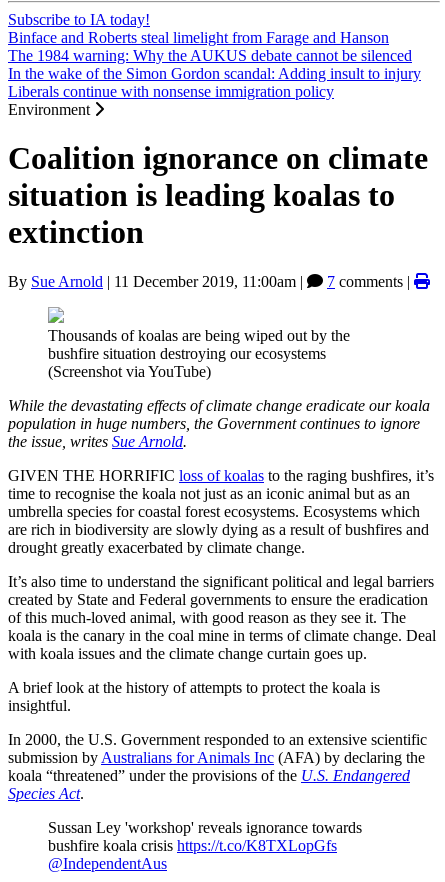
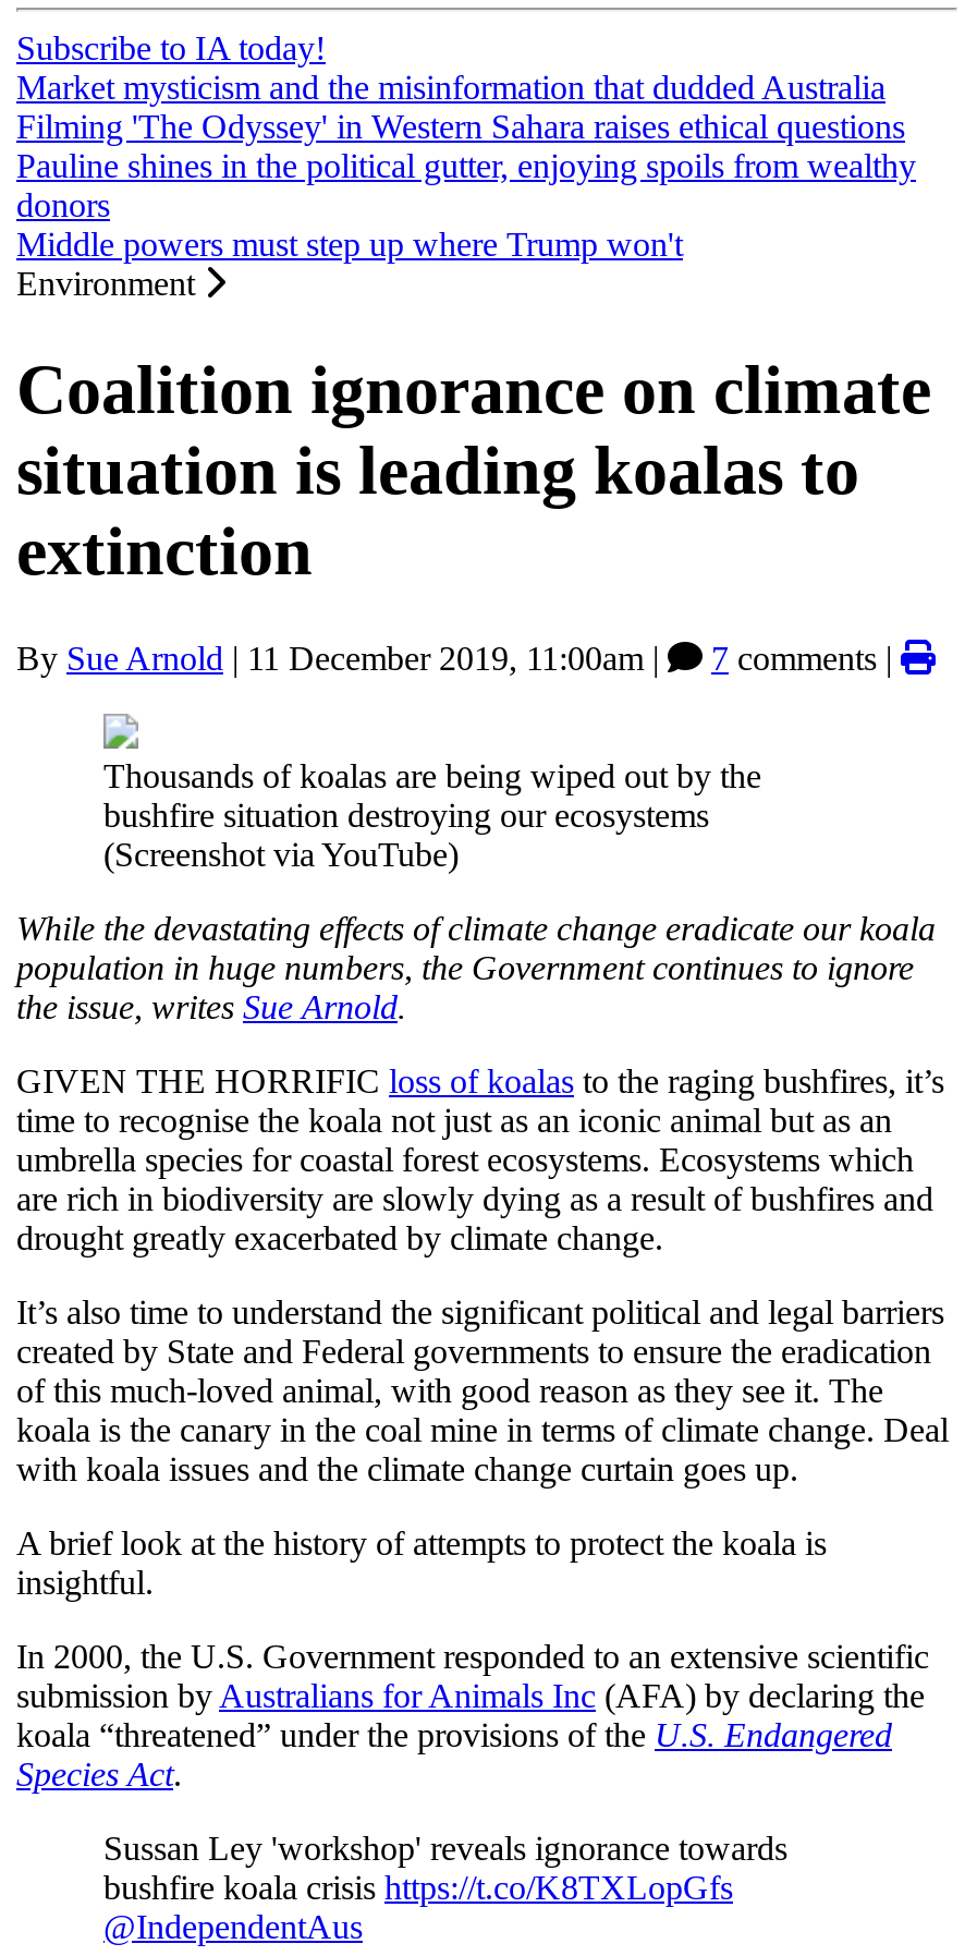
- Binface and Roberts steal limelight from Farage and Hanson
- The 1984 warning: Why the AUKUS debate cannot be silenced
- In the wake of the Simon Gordon scandal: Adding insult to injury
- Liberals continue with nonsense immigration policy
+ Market mysticism and the misinformation that dudded Australia
+ Filming 'The Odyssey' in Western Sahara raises ethical questions
+ Pauline shines in the political gutter, enjoying spoils from wealthy
+ donors
+ Middle powers must step up where Trump won't
